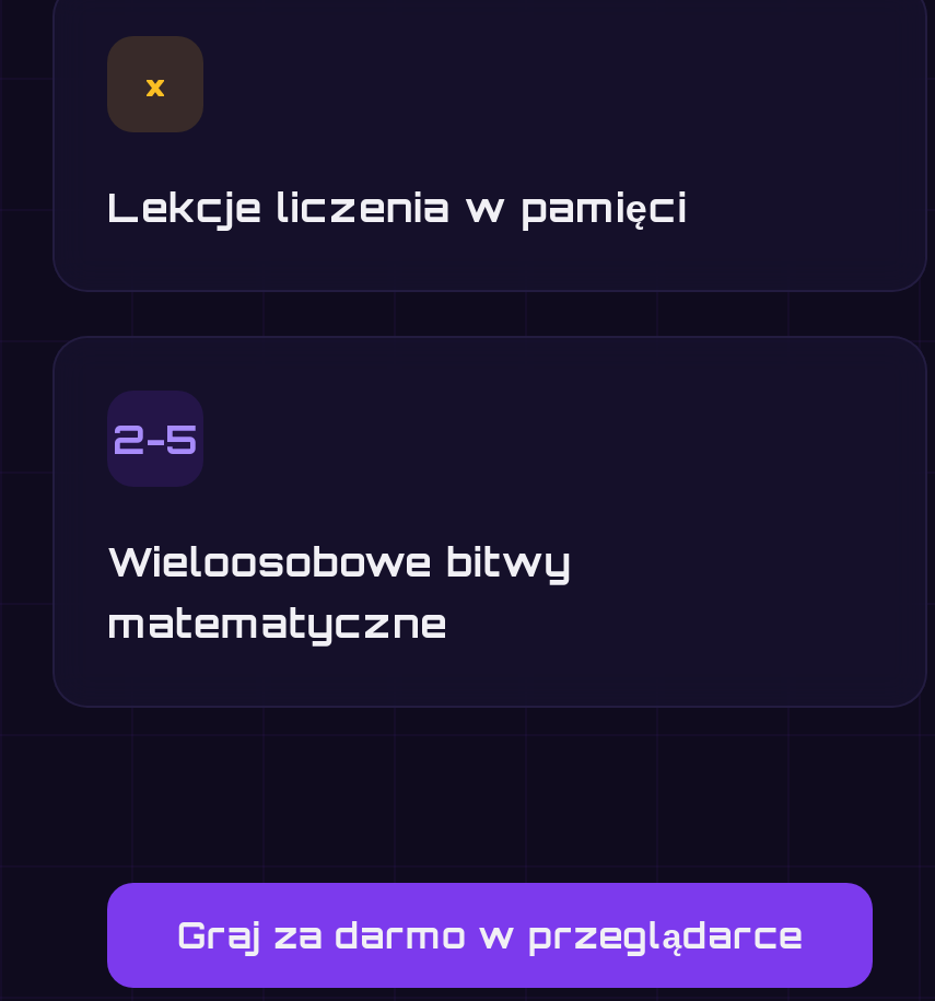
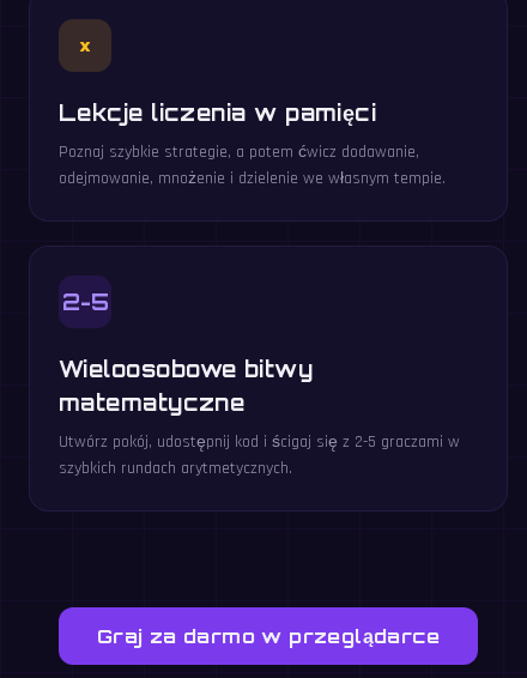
+ Poznaj szybkie strategie, a potem ćwicz dodawanie,
+ odejmowanie, mnożenie i dzielenie we własnym tempie.

+ Utwórz pokój, udostępnij kod i ścigaj się z 2-5 graczami w
+ szybkich rundach arytmetycznych.
